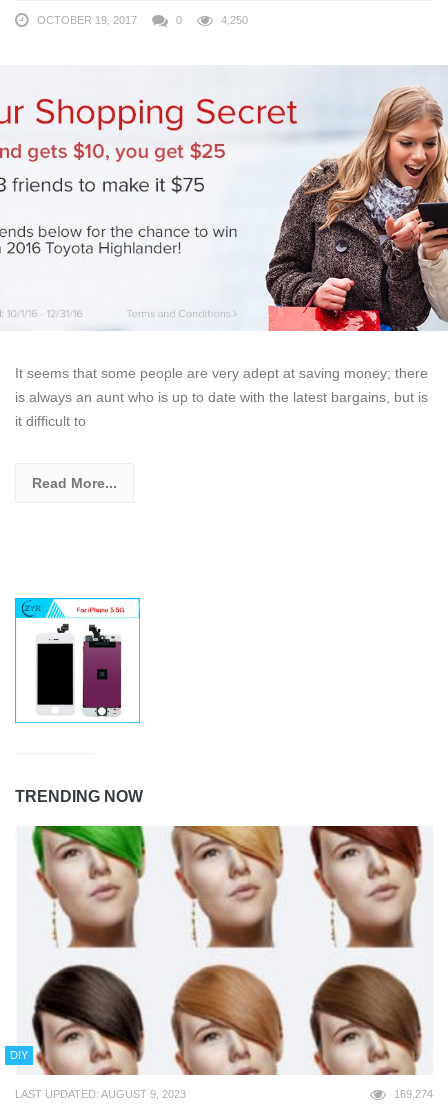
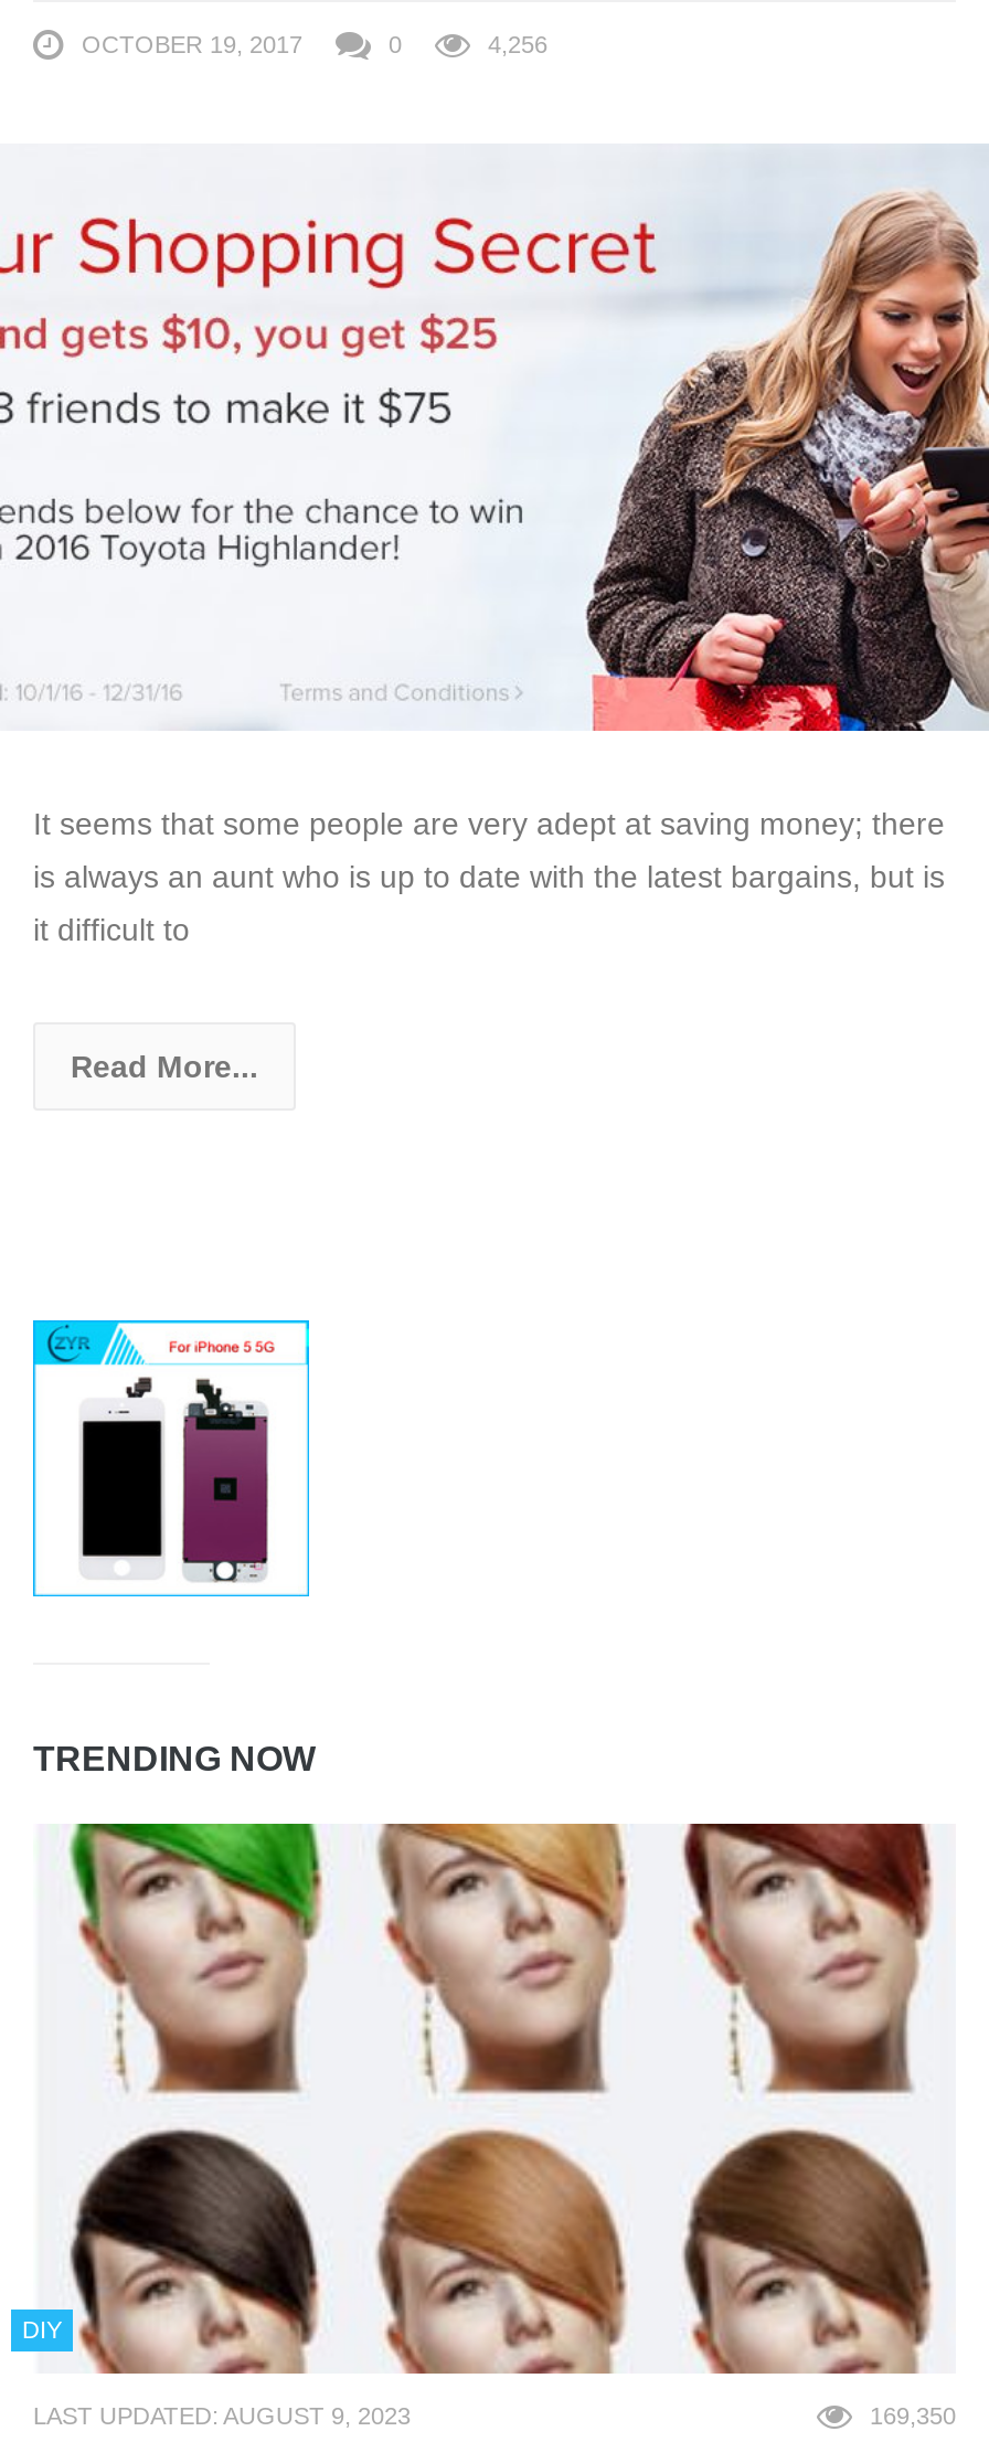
- 4,250
+ 4,256

- 169,274
+ 169,350
